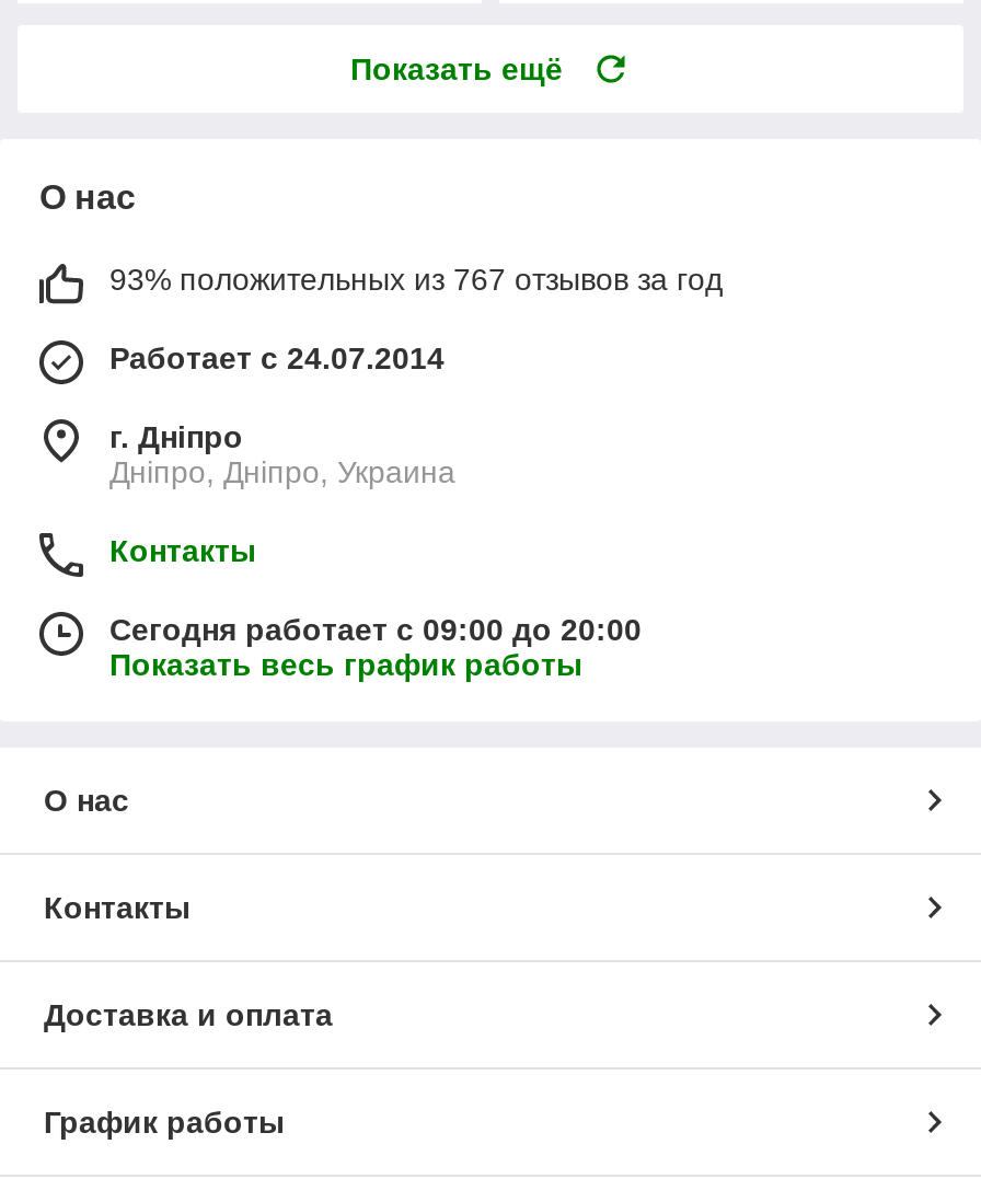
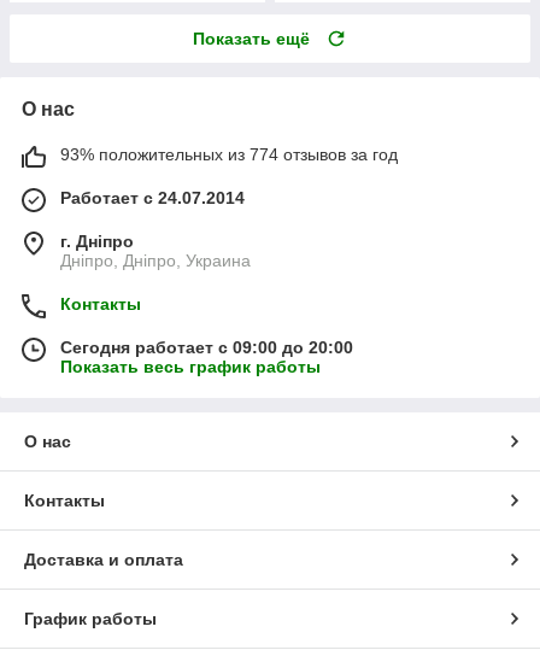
- 93% положительных из 767 отзывов за год
+ 93% положительных из 774 отзывов за год
